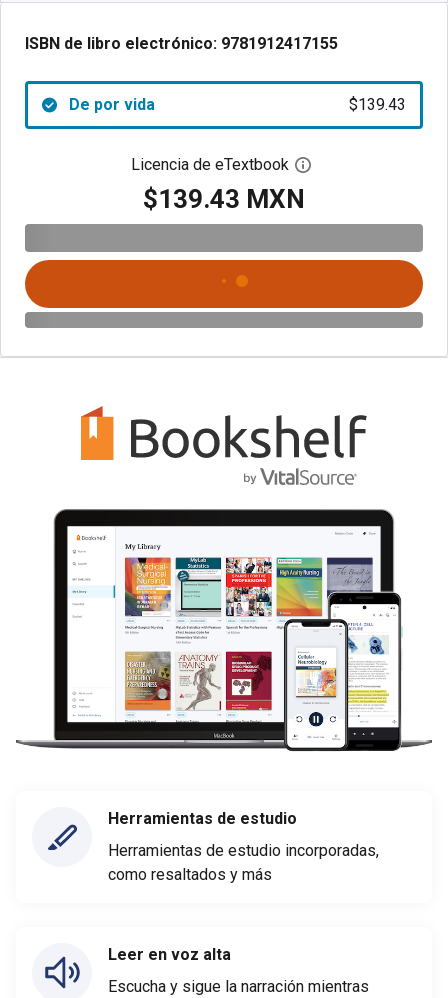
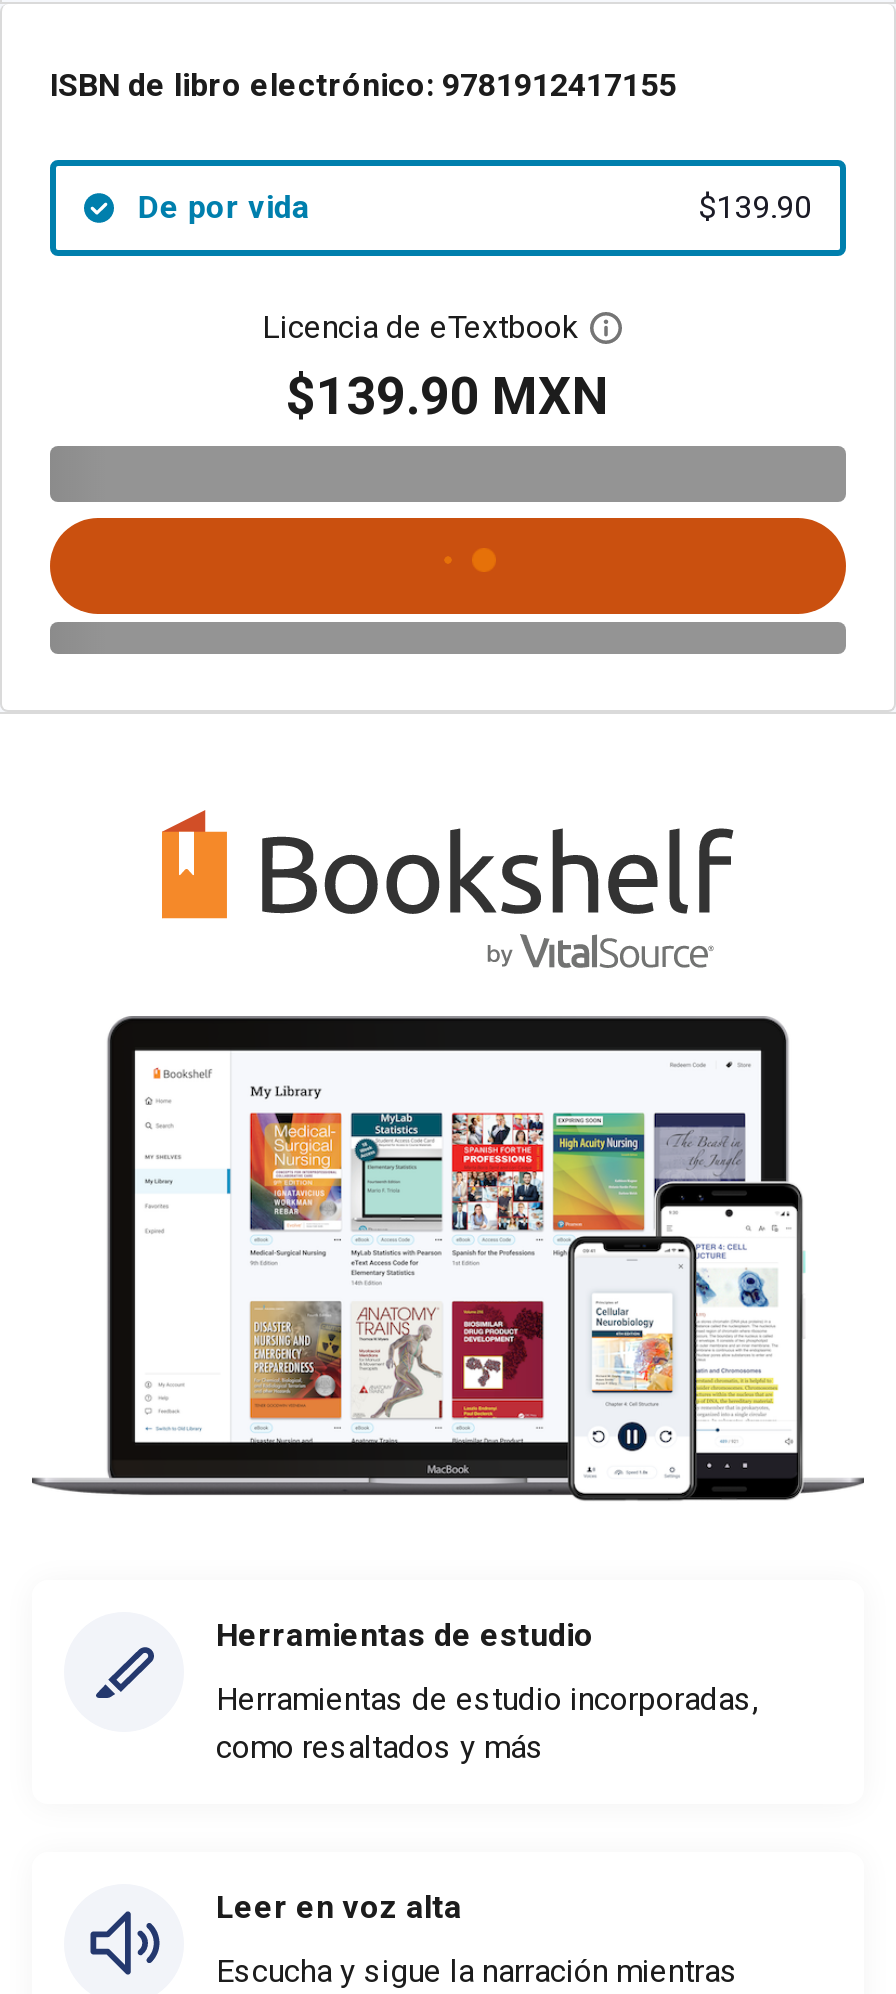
- $139.43
+ $139.90

- $139.43 MXN
+ $139.90 MXN
